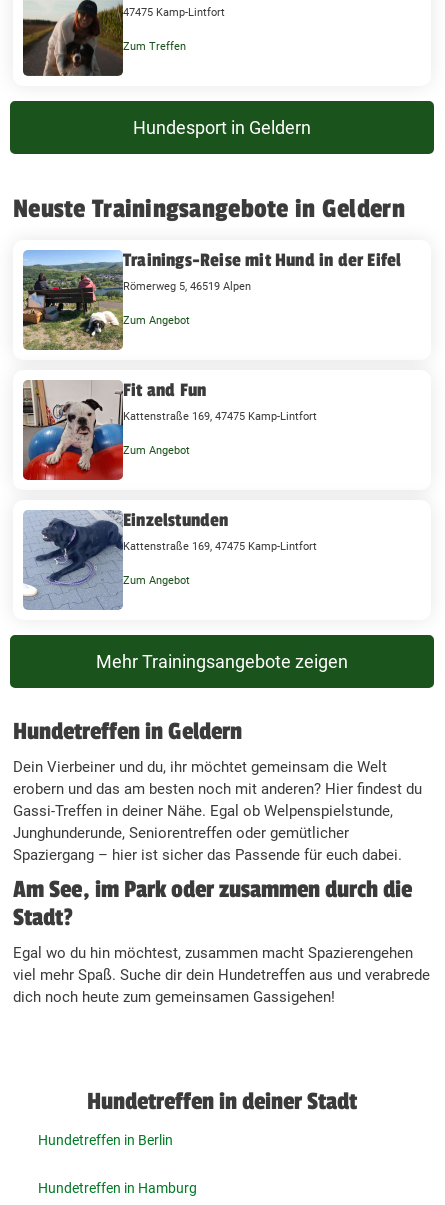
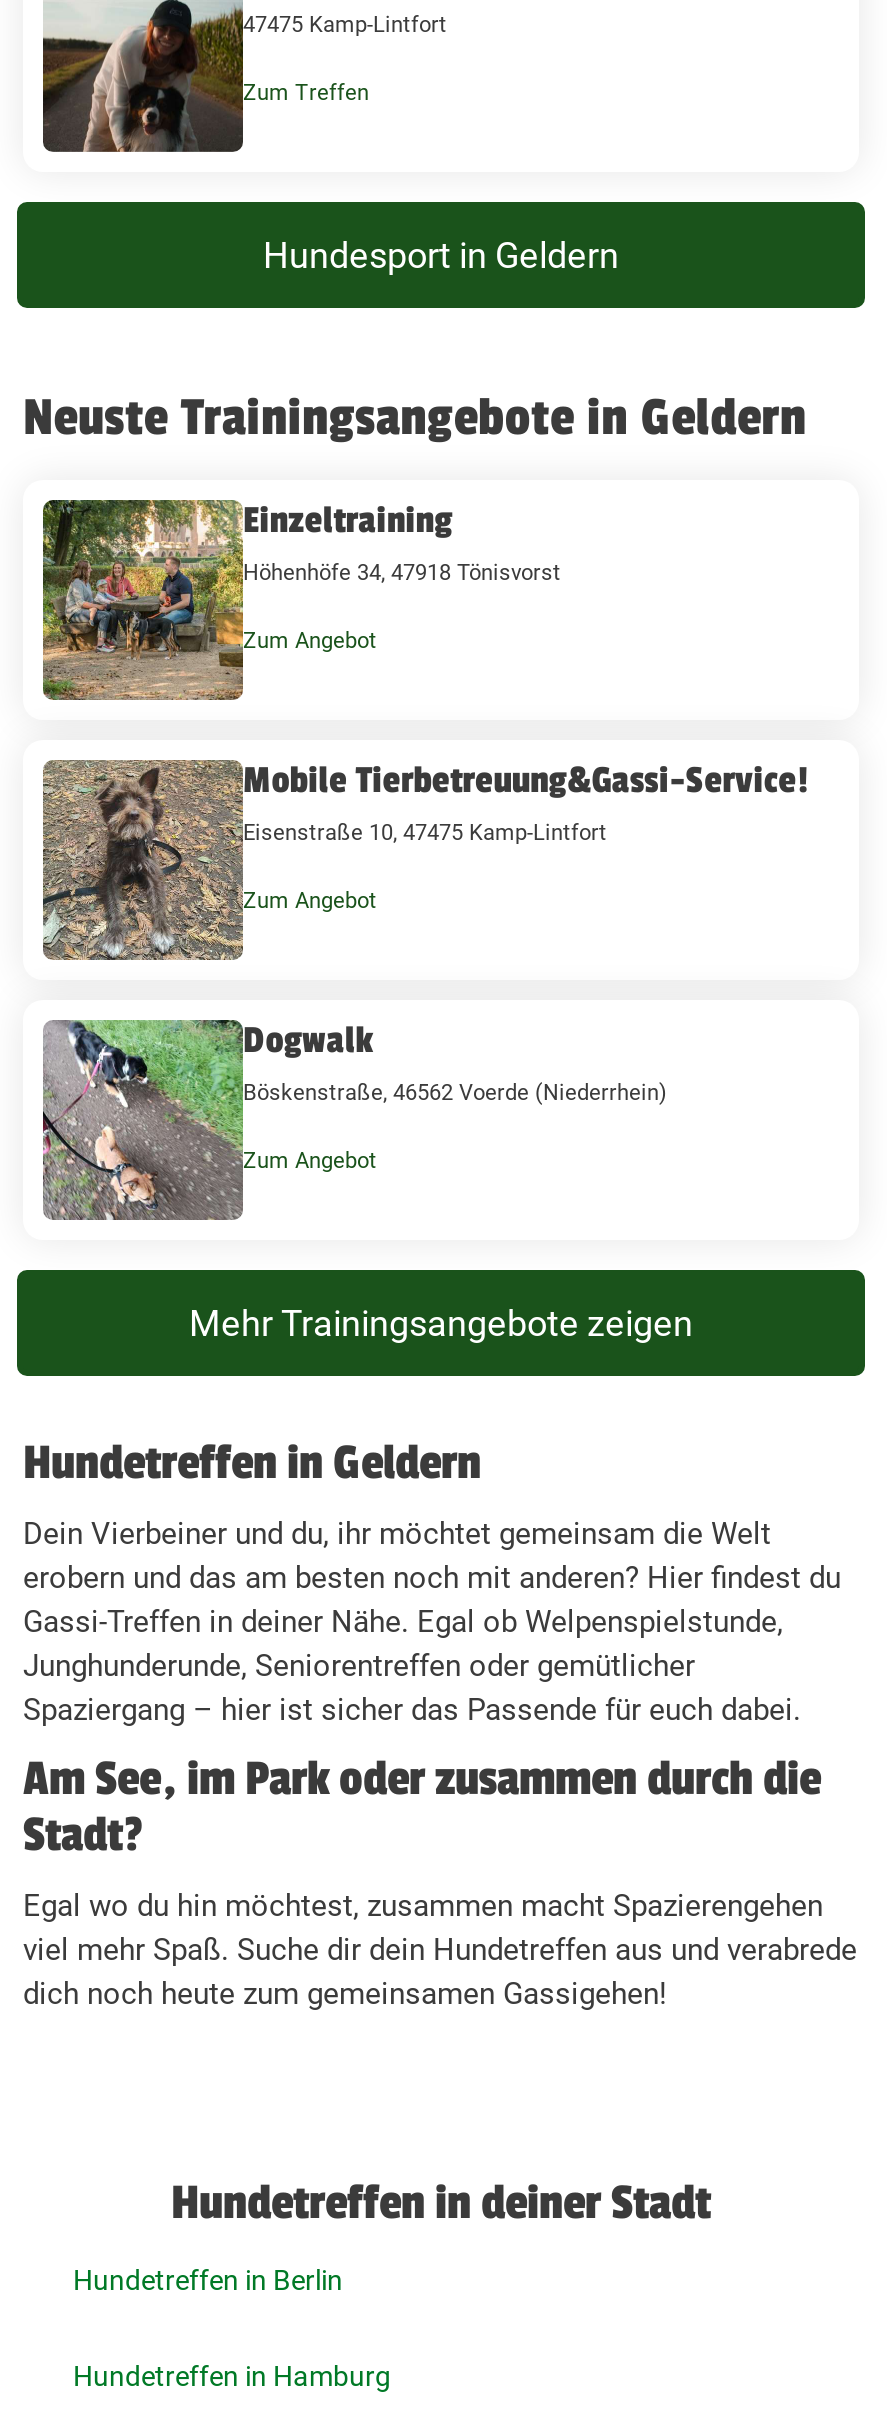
- [image]
- Trainings-Reise mit Hund in der Eifel
- Römerweg 5, 46519 Alpen
+ [image]
+ Einzeltraining
+ Höhenhöfe 34, 47918 Tönisvorst

- [image]
- Fit and Fun
- Kattenstraße 169, 47475 Kamp-Lintfort
+ [image]
+ Mobile Tierbetreuung&Gassi-Service!
+ Eisenstraße 10, 47475 Kamp-Lintfort

- [image]
- Einzelstunden
- Kattenstraße 169, 47475 Kamp-Lintfort
+ [image]
+ Dogwalk
+ Böskenstraße, 46562 Voerde (Niederrhein)
